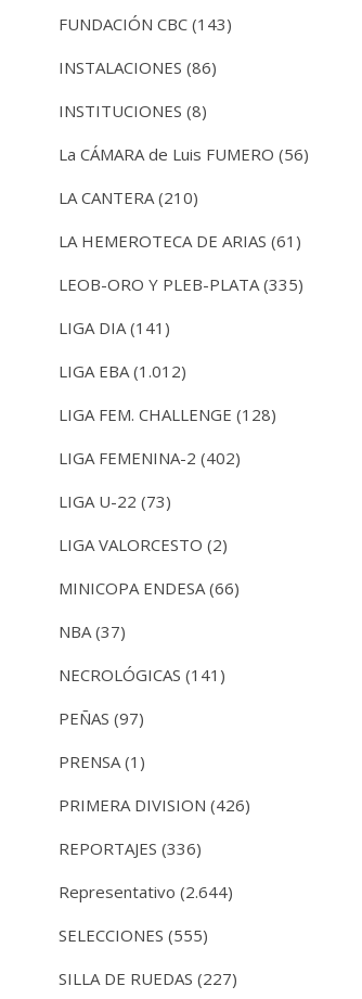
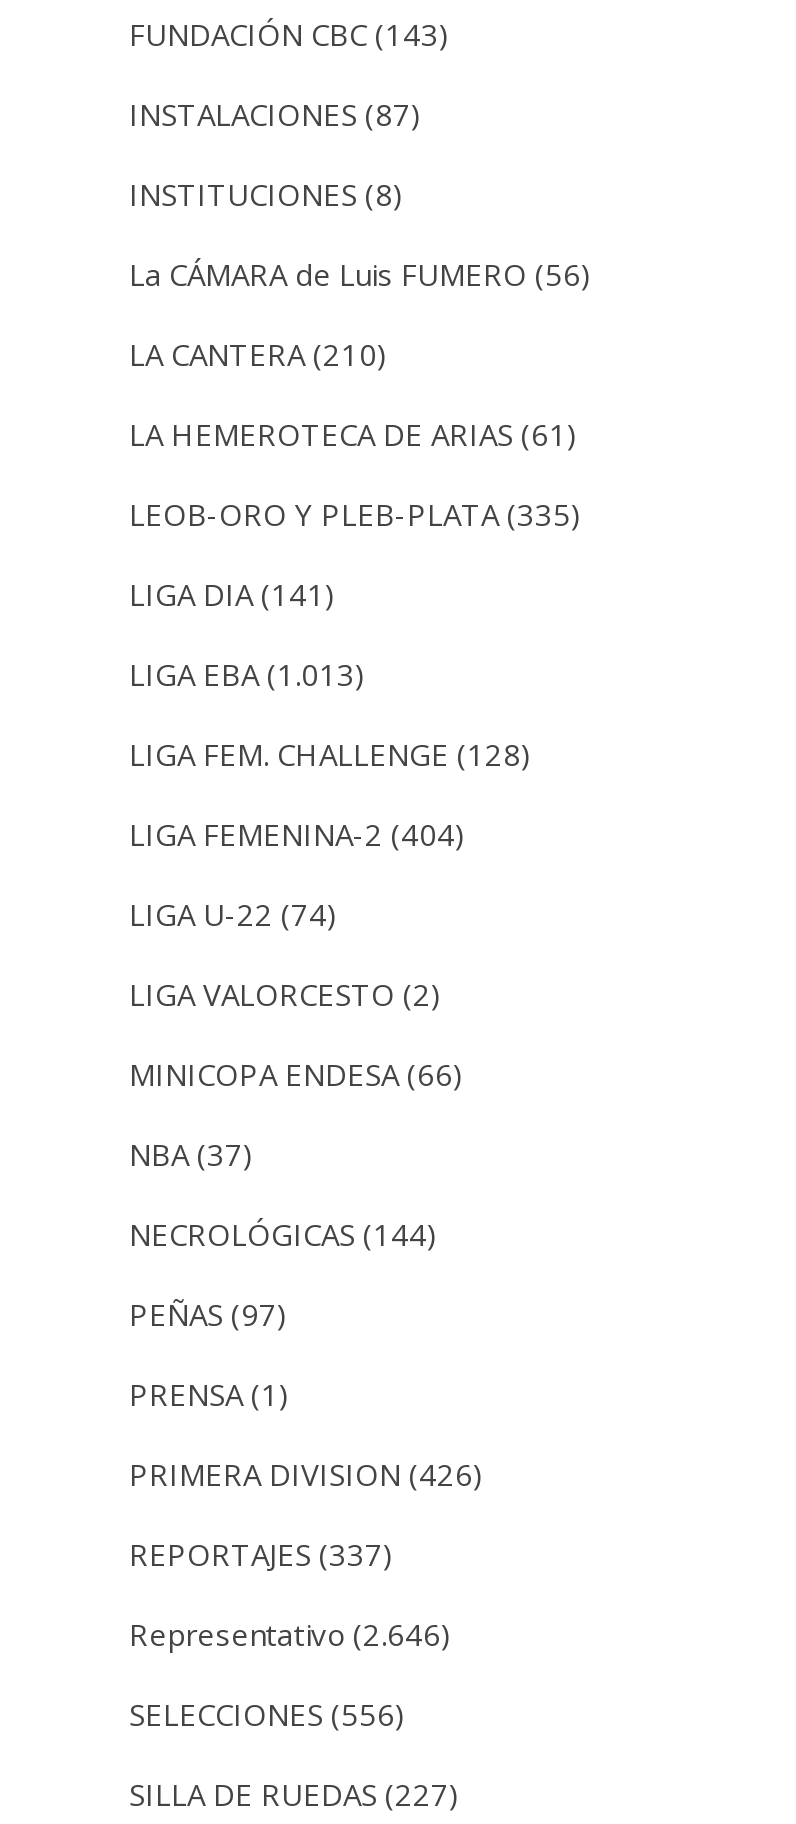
- INSTALACIONES (86)
+ INSTALACIONES (87)

- LIGA EBA (1.012)
+ LIGA EBA (1.013)

- LIGA FEMENINA-2 (402)
+ LIGA FEMENINA-2 (404)

- LIGA U-22 (73)
+ LIGA U-22 (74)

- NECROLÓGICAS (141)
+ NECROLÓGICAS (144)

- REPORTAJES (336)
+ REPORTAJES (337)

- Representativo (2.644)
+ Representativo (2.646)

- SELECCIONES (555)
+ SELECCIONES (556)
